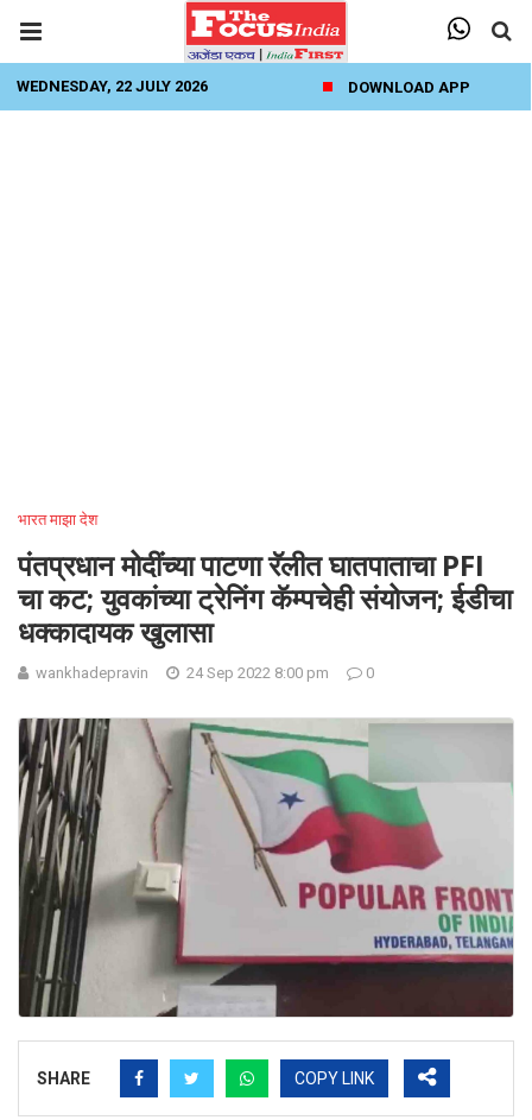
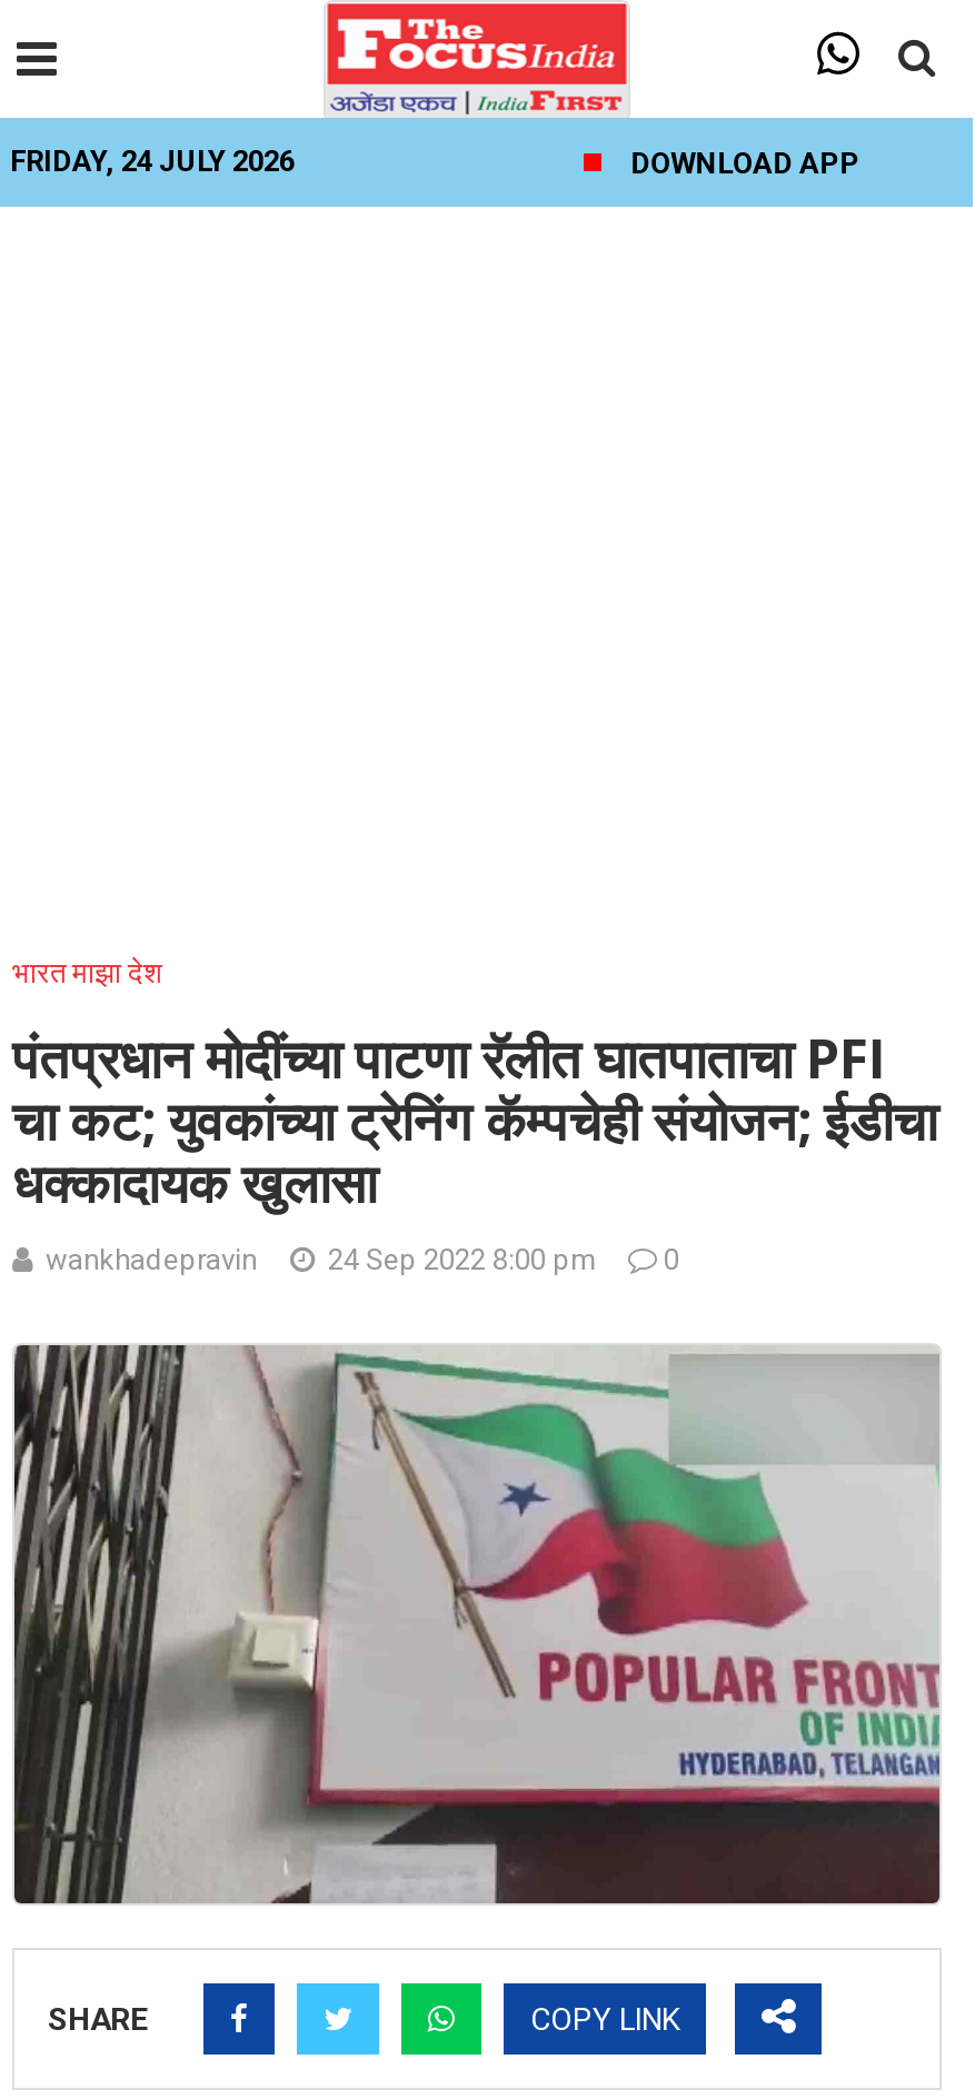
- WEDNESDAY, 22 JULY 2026
+ FRIDAY, 24 JULY 2026
